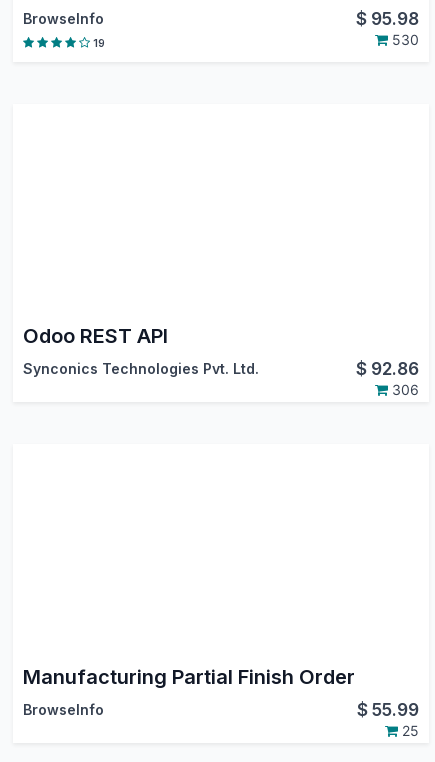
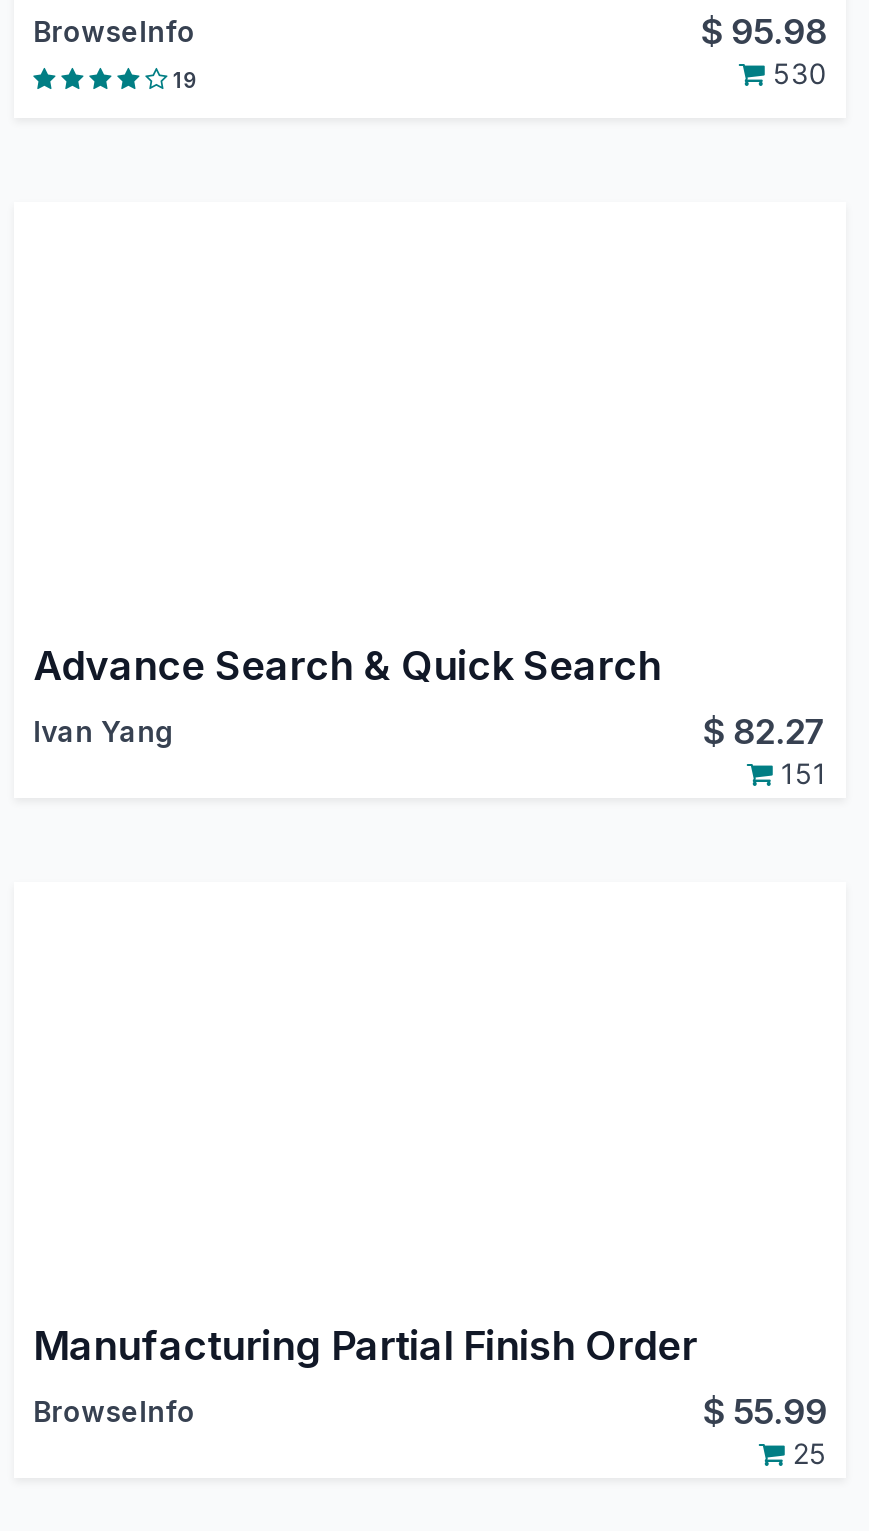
- Odoo REST API
+ Advance Search & Quick Search

- Synconics Technologies Pvt. Ltd.
- $92.86
- 306
+ Ivan Yang
+ $82.27
+ 151
